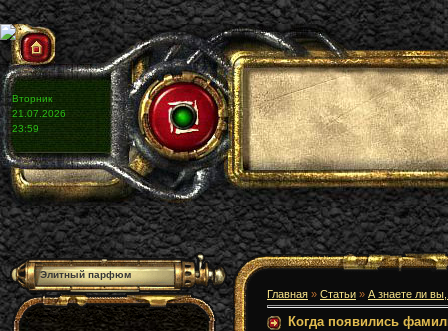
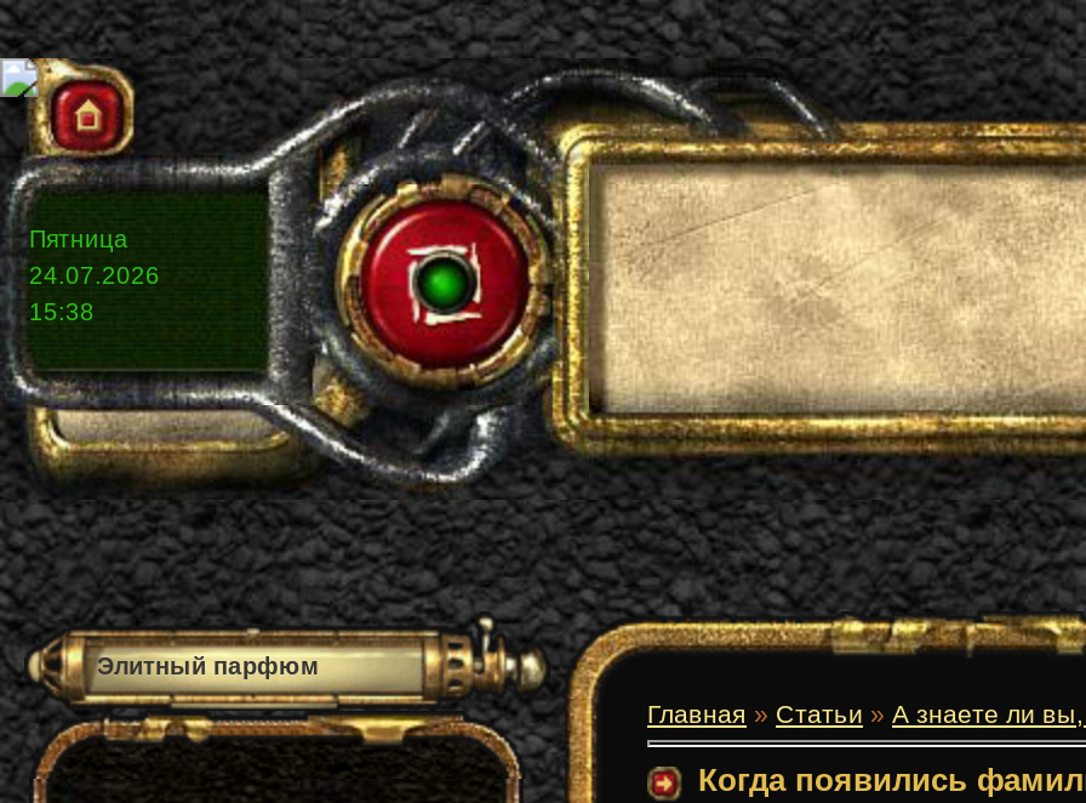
- Вторник
- 21.07.2026
- 23:59
+ Пятница
+ 24.07.2026
+ 15:38
